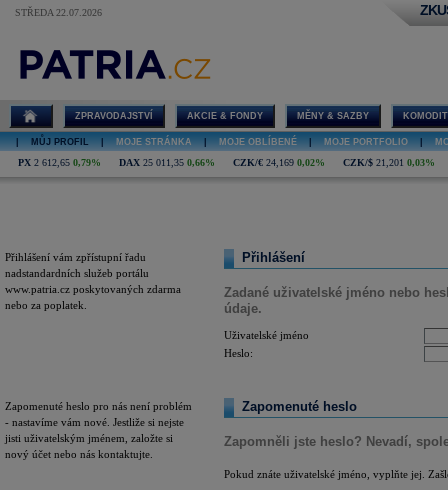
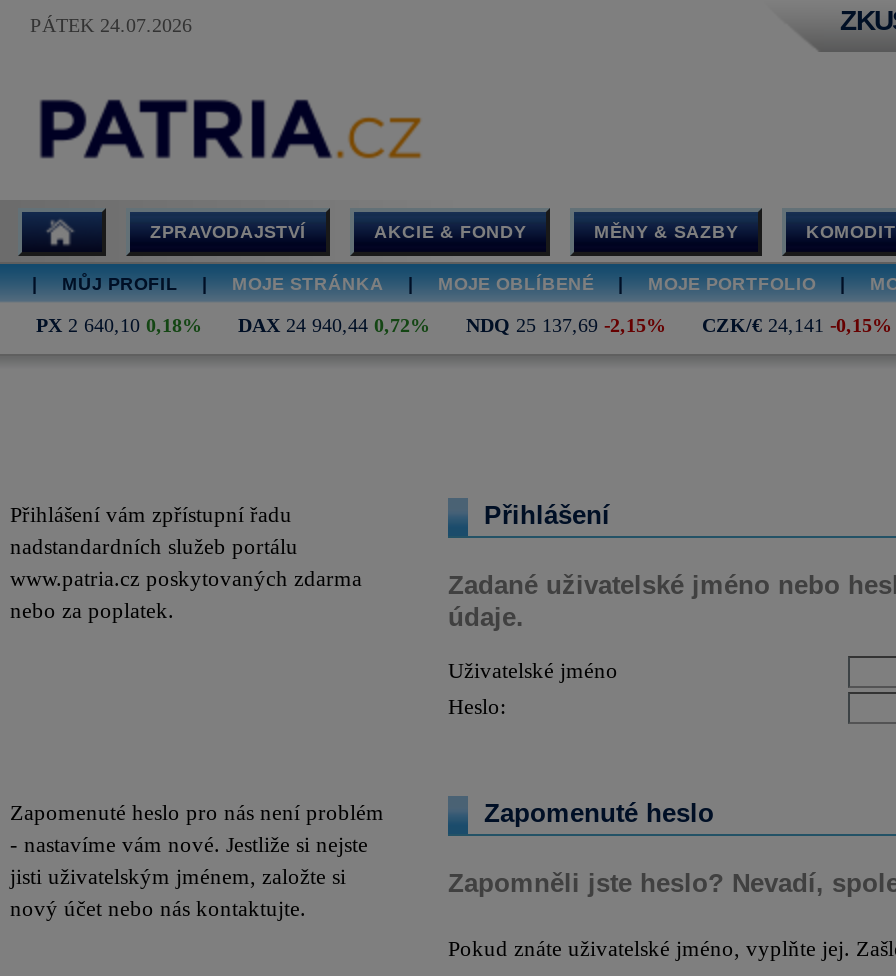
- STŘEDA 22.07.2026
+ PÁTEK 24.07.2026

- PX 2 612,65 0,79%
- DAX 25 011,35 0,66%
- CZK/€ 24,169 0,02%
- CZK/$ 21,201 0,03%
+ PX 2 640,10 0,18%
+ DAX 24 940,44 0,72%
+ NDQ 25 137,69 -2,15%
+ CZK/€ 24,141 -0,15%
